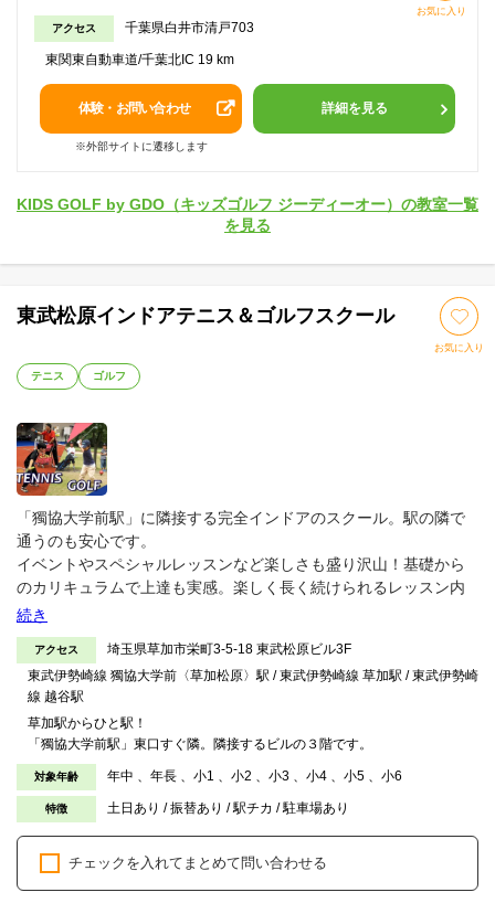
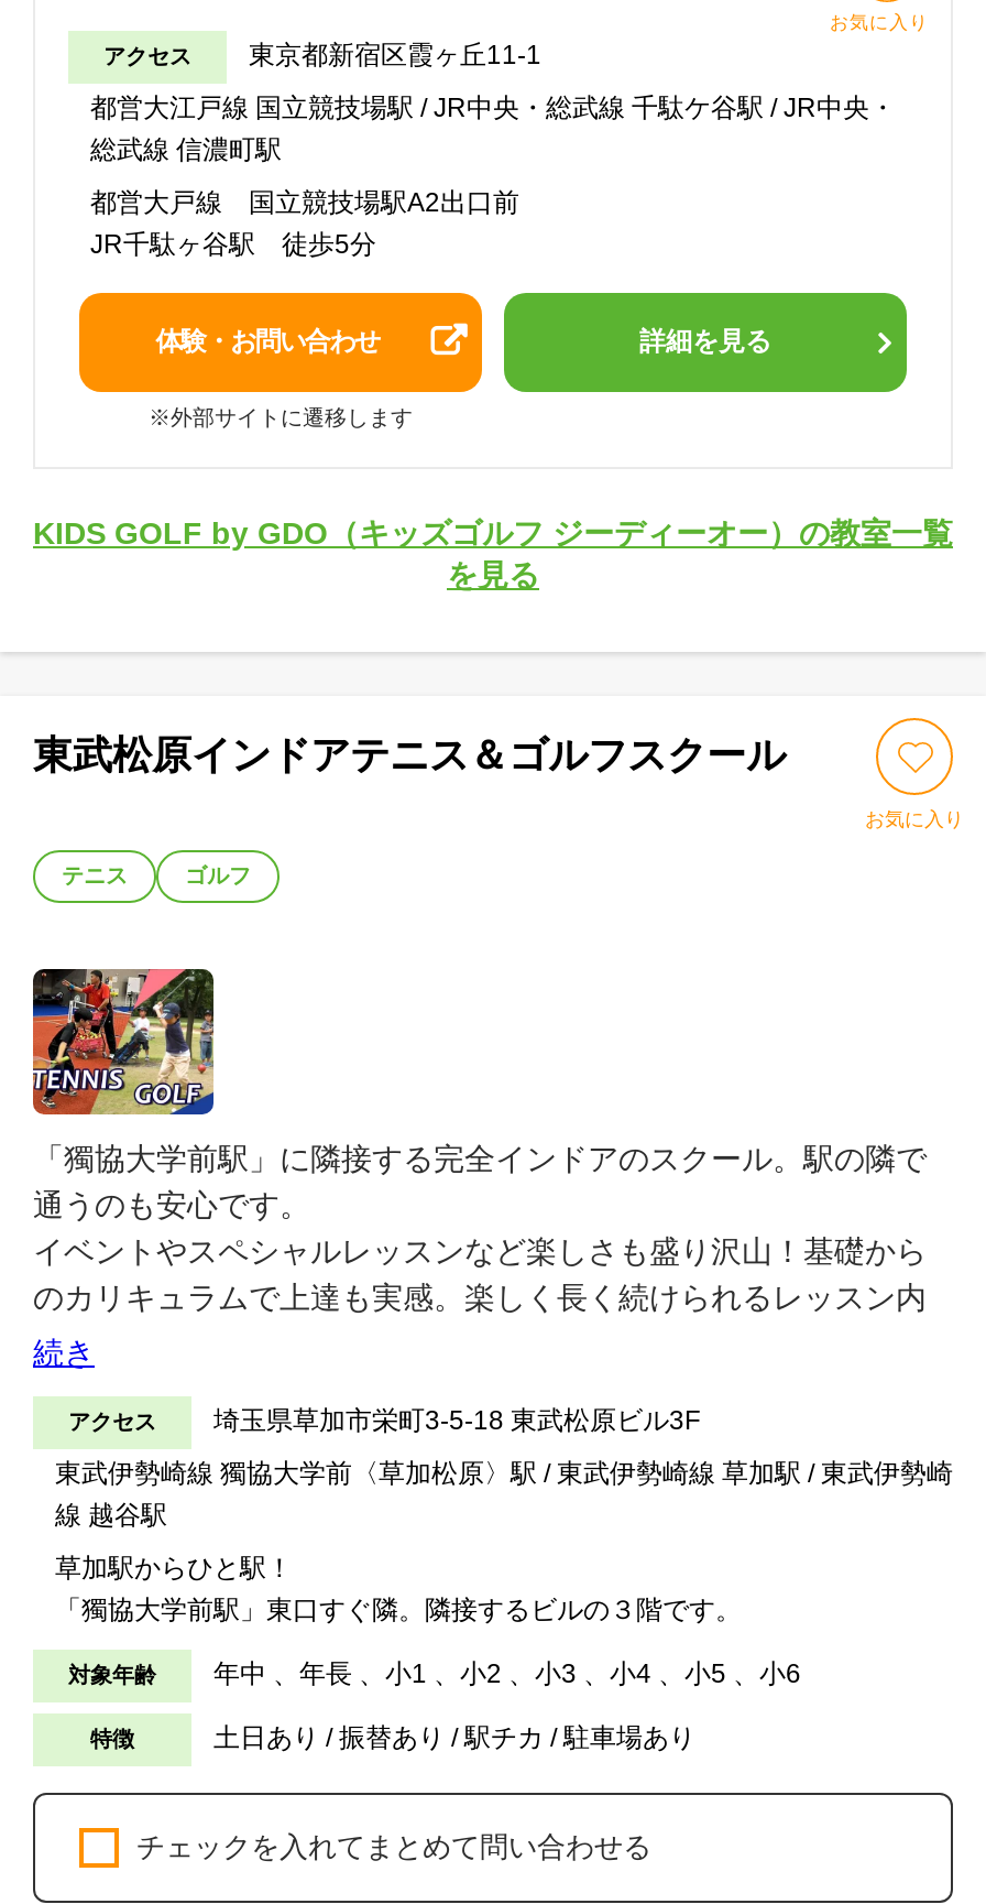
- 千葉県白井市清戸703
- 東関東自動車道/千葉北IC 19 km
+ 東京都新宿区霞ヶ丘11-1
+ 都営大江戸線 国立競技場駅 / JR中央・総武線 千駄ケ谷駅 / JR中央・
+ 総武線 信濃町駅
+ 都営大戸線 国立競技場駅A2出口前
+ JR千駄ヶ谷駅 徒歩5分
